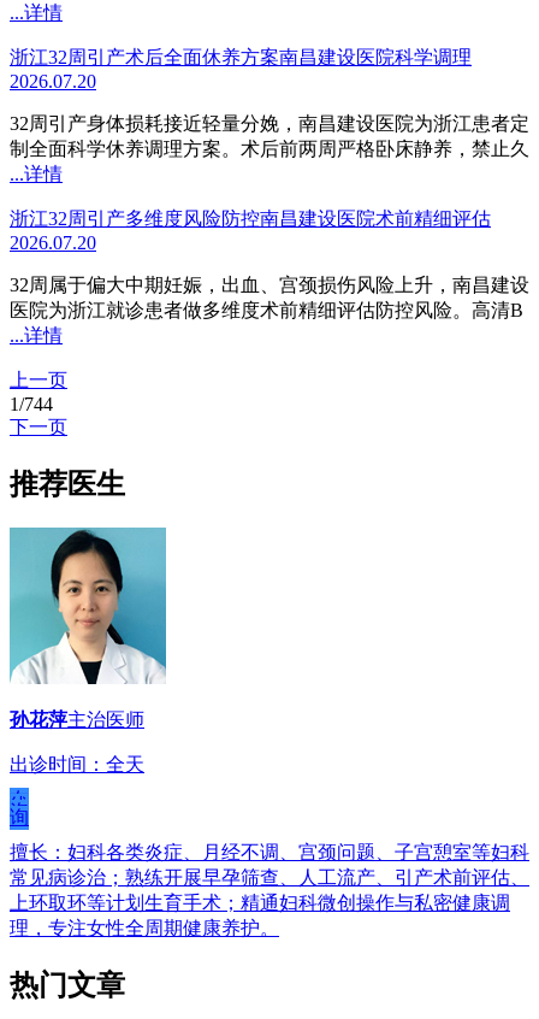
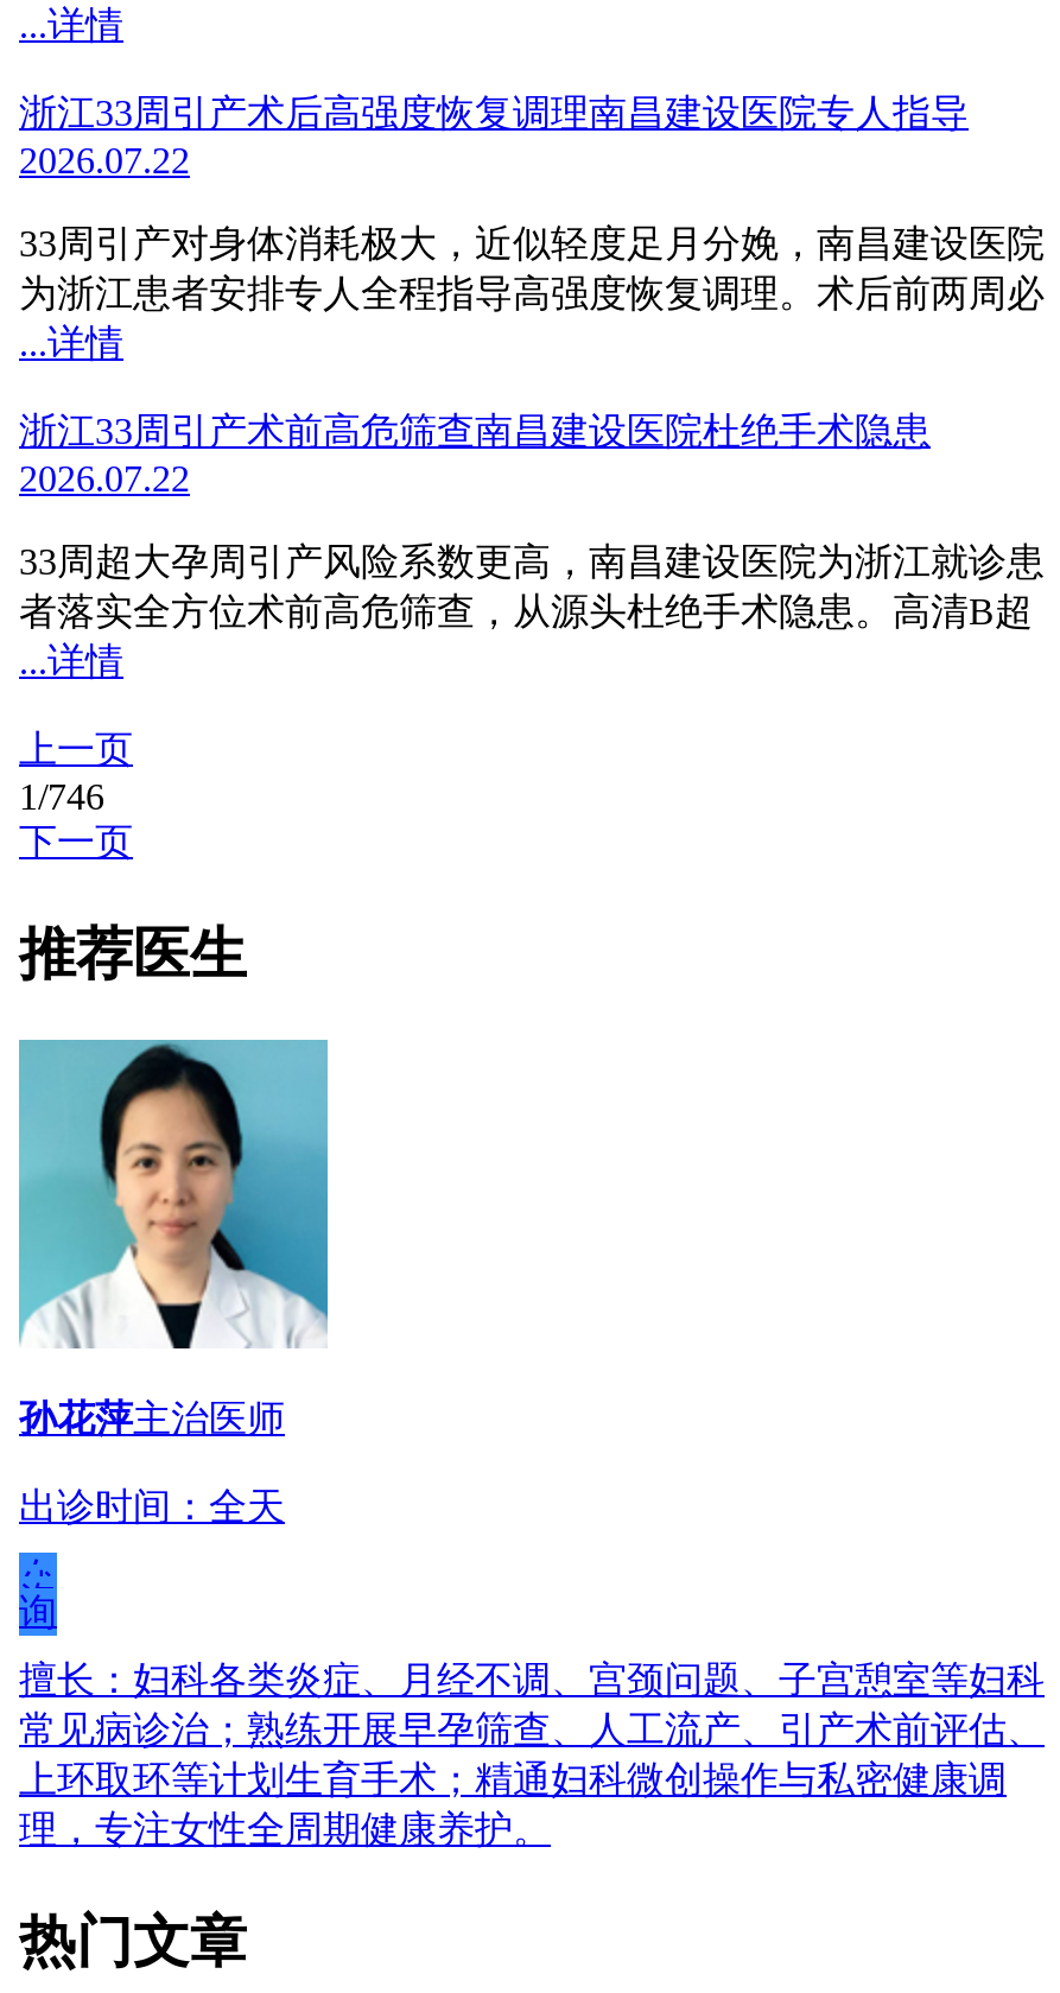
- 浙江32周引产术后全面休养方案南昌建设医院科学调理
- 2026.07.20
+ 浙江33周引产术后高强度恢复调理南昌建设医院专人指导
+ 2026.07.22

- 32周引产身体损耗接近轻量分娩，南昌建设医院为浙江患者定
- 制全面科学休养调理方案。术后前两周严格卧床静养，禁止久
+ 33周引产对身体消耗极大，近似轻度足月分娩，南昌建设医院
+ 为浙江患者安排专人全程指导高强度恢复调理。术后前两周必

- 浙江32周引产多维度风险防控南昌建设医院术前精细评估
- 2026.07.20
+ 浙江33周引产术前高危筛查南昌建设医院杜绝手术隐患
+ 2026.07.22

- 32周属于偏大中期妊娠，出血、宫颈损伤风险上升，南昌建设
- 医院为浙江就诊患者做多维度术前精细评估防控风险。高清B
+ 33周超大孕周引产风险系数更高，南昌建设医院为浙江就诊患
+ 者落实全方位术前高危筛查，从源头杜绝手术隐患。高清B超

- 1 / 744
+ 1 / 746
